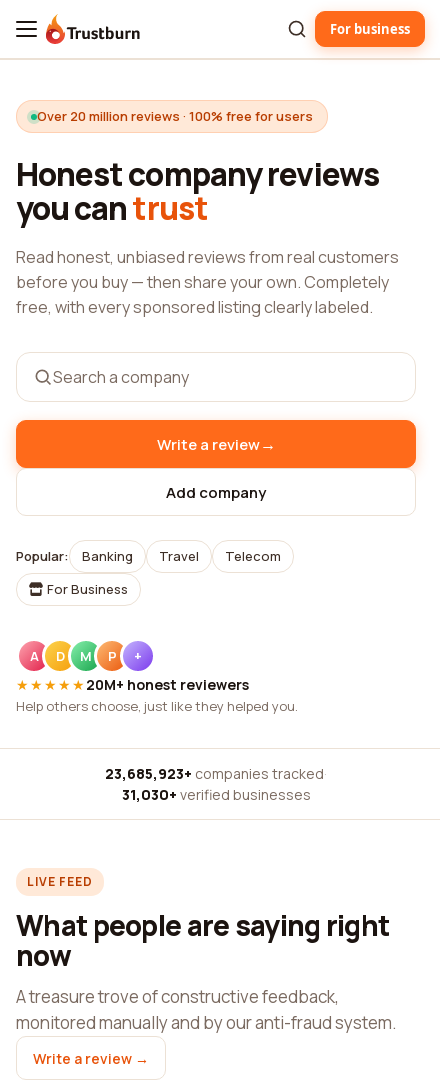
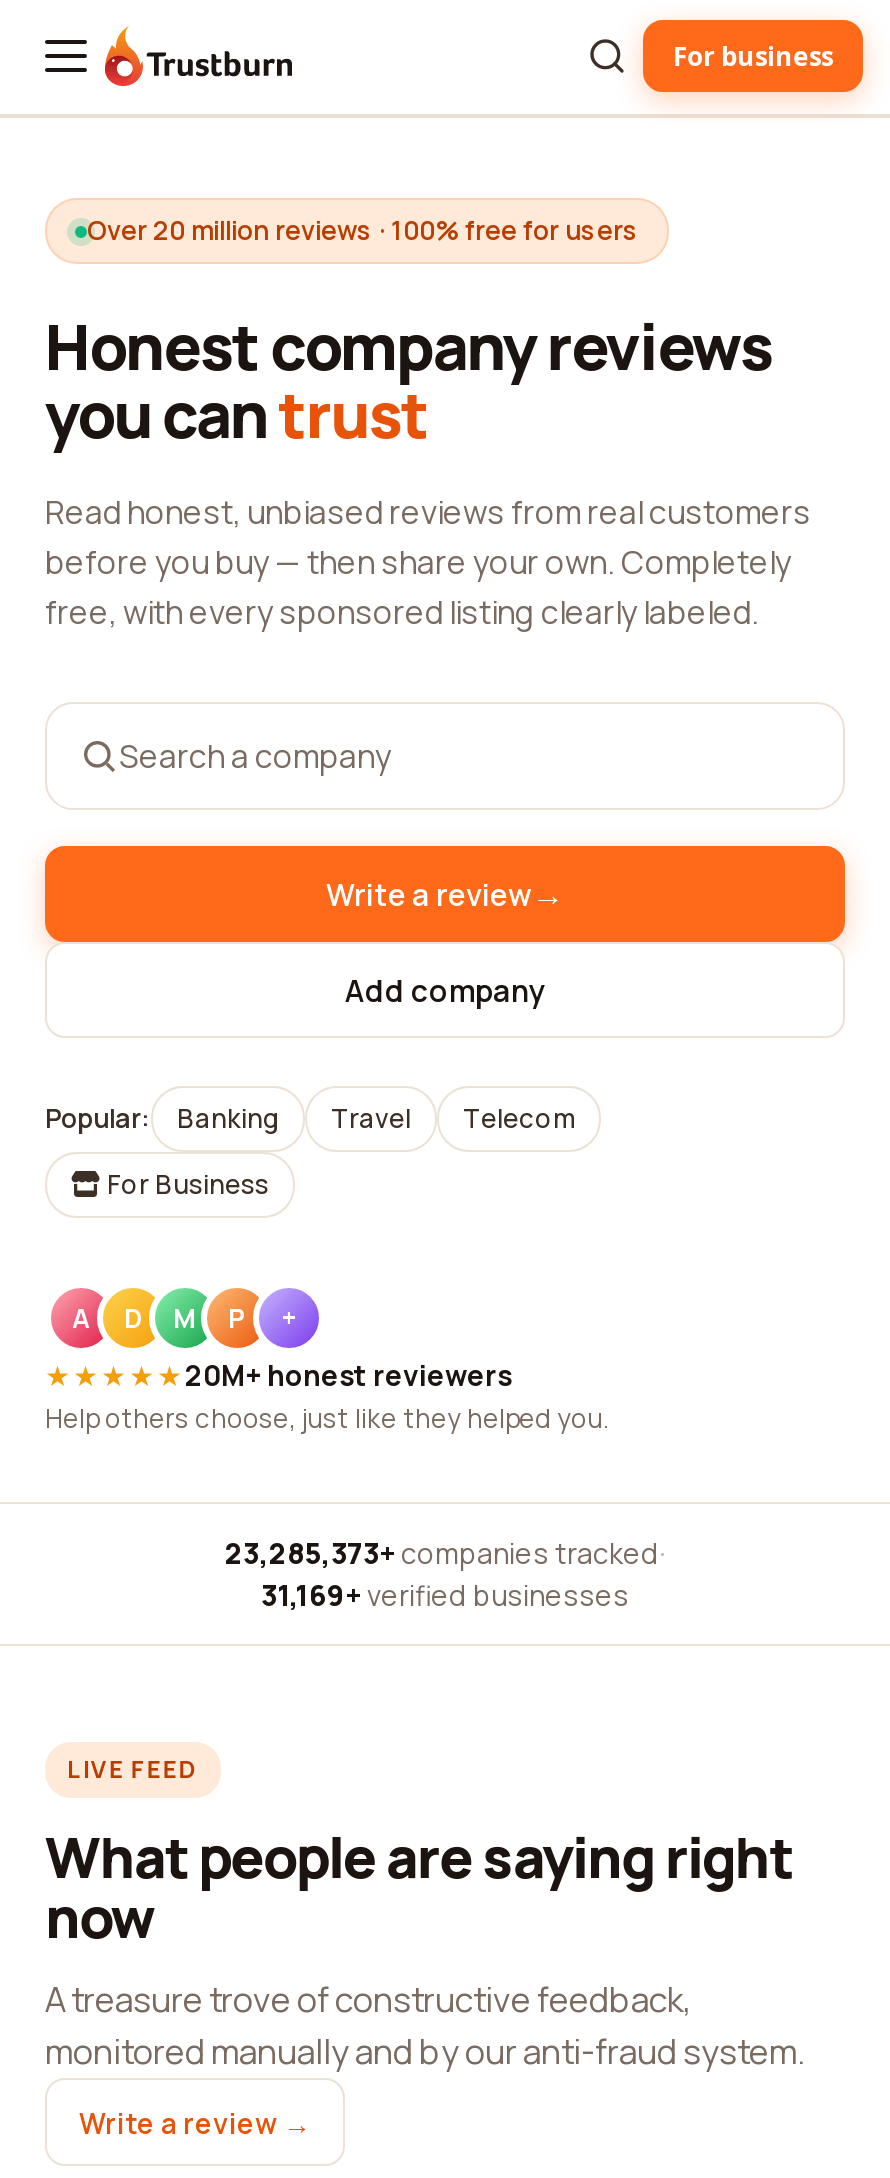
- 23,685,923+ companies tracked ·
+ 23,285,373+ companies tracked ·

- 31,030+ verified businesses
+ 31,169+ verified businesses
